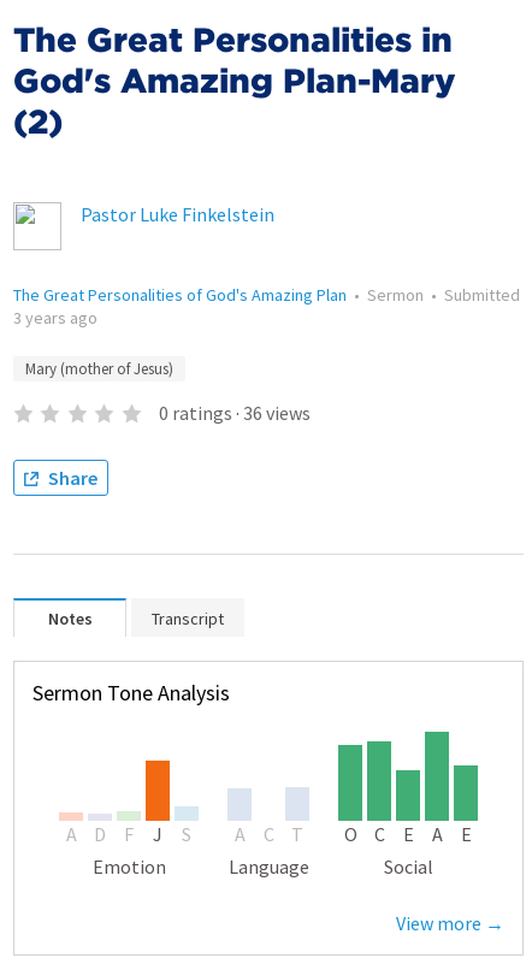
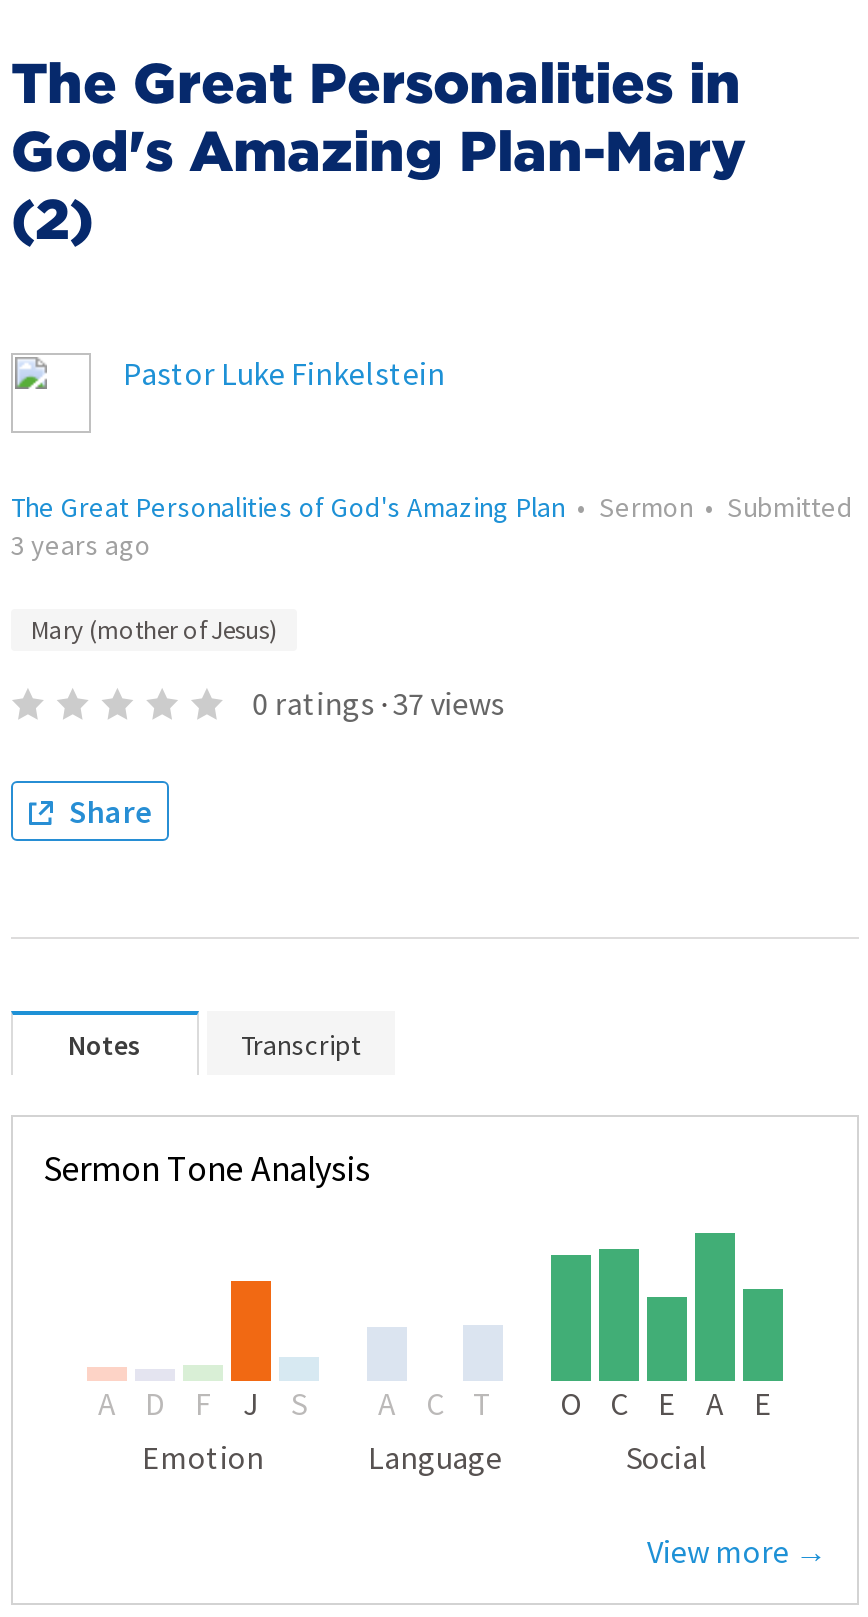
- 0 ratings · 36 views
+ 0 ratings · 37 views
